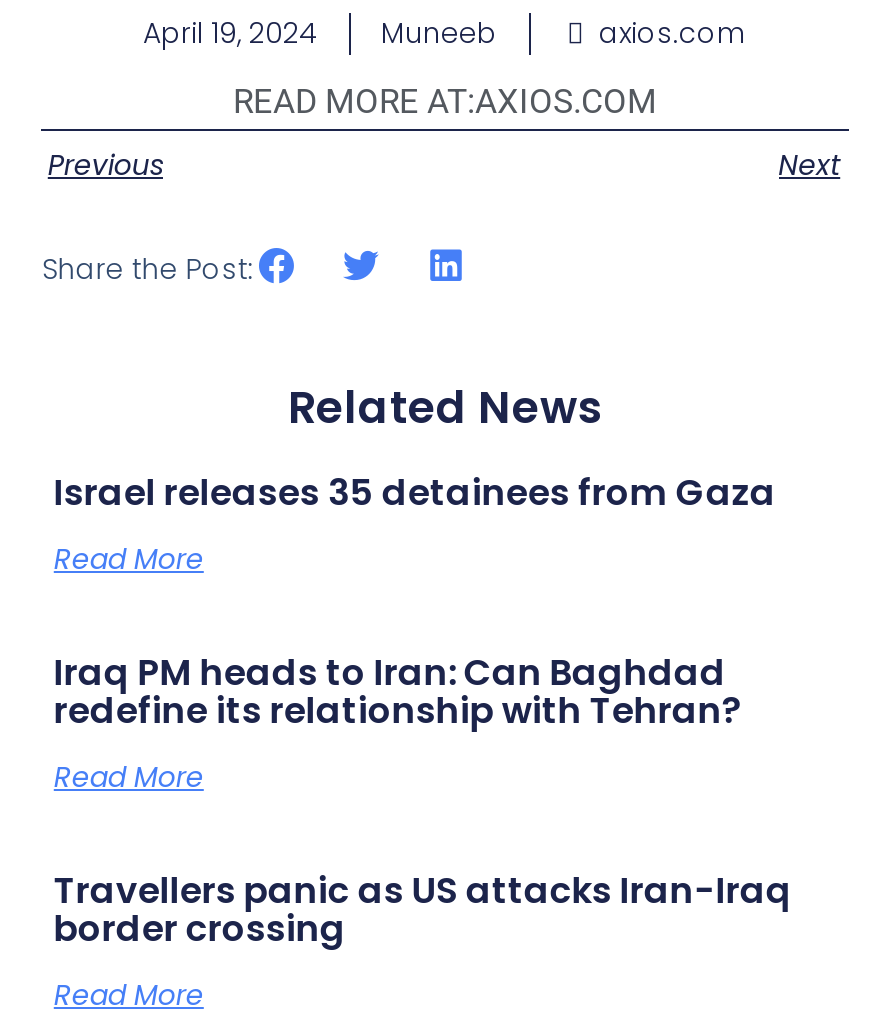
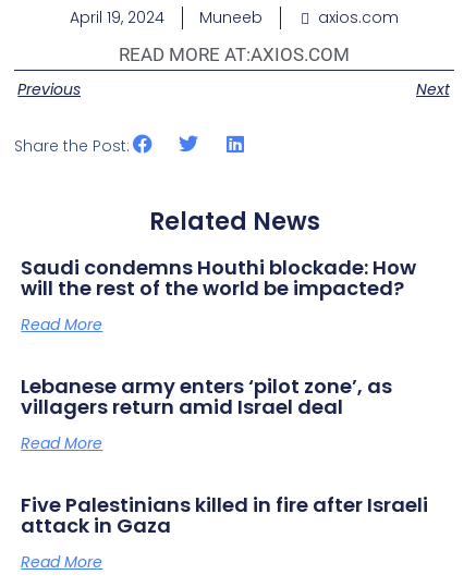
- Israel releases 35 detainees from Gaza
+ Saudi condemns Houthi blockade: How
+ will the rest of the world be impacted?

- Iraq PM heads to Iran: Can Baghdad
- redefine its relationship with Tehran?
+ Lebanese army enters ‘pilot zone’, as
+ villagers return amid Israel deal

- Travellers panic as US attacks Iran-Iraq
- border crossing
+ Five Palestinians killed in fire after Israeli
+ attack in Gaza
